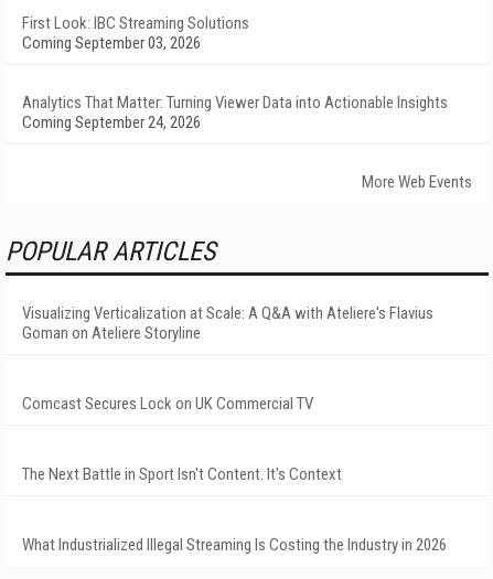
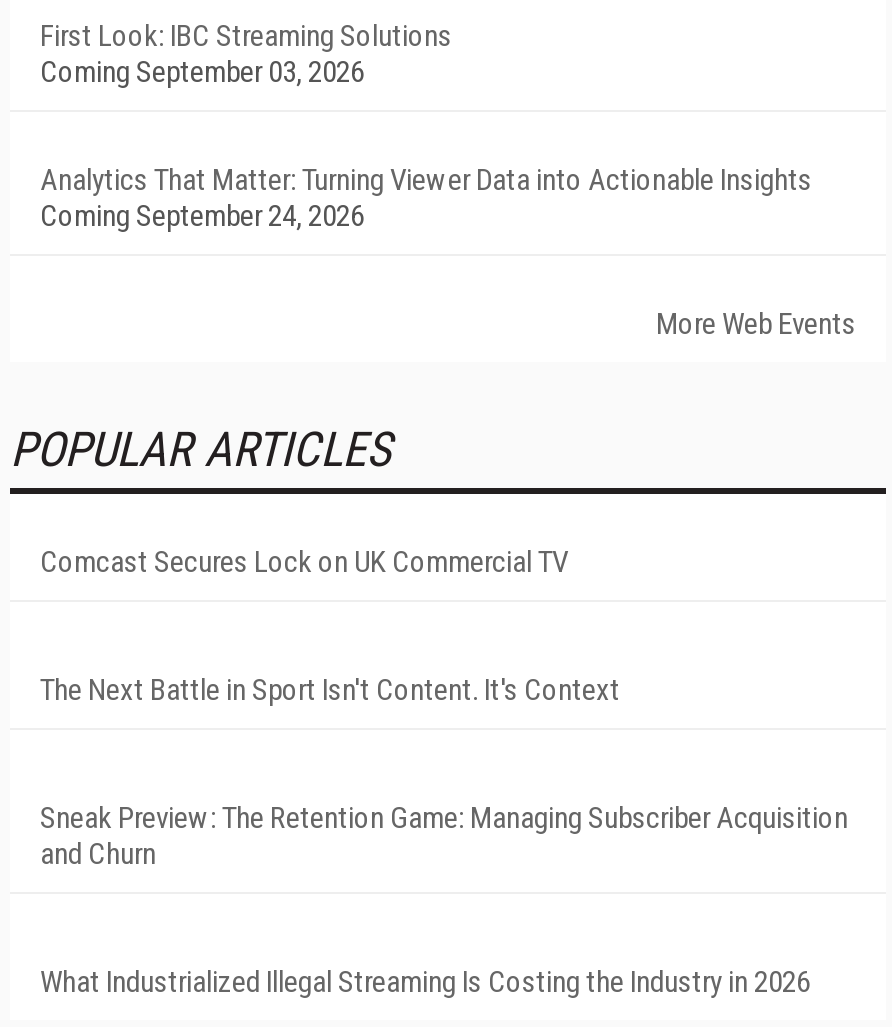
- Visualizing Verticalization at Scale: A Q&A with Ateliere's Flavius
- Goman on Ateliere Storyline

moved up: Comcast Secures Lock on UK Commercial TV | The Next Battle in Sport Isn't Content. It's Context

+ Sneak Preview: The Retention Game: Managing Subscriber Acquisition
+ and Churn
